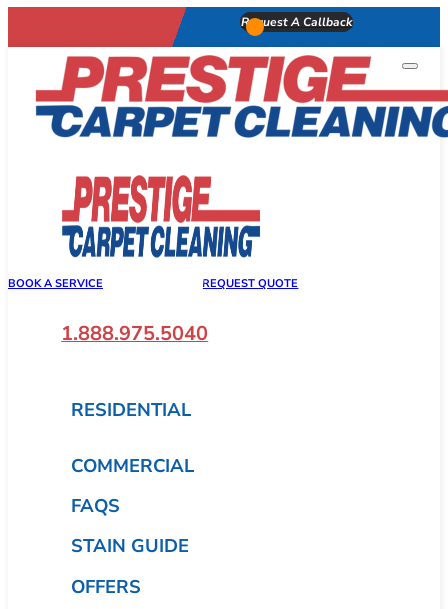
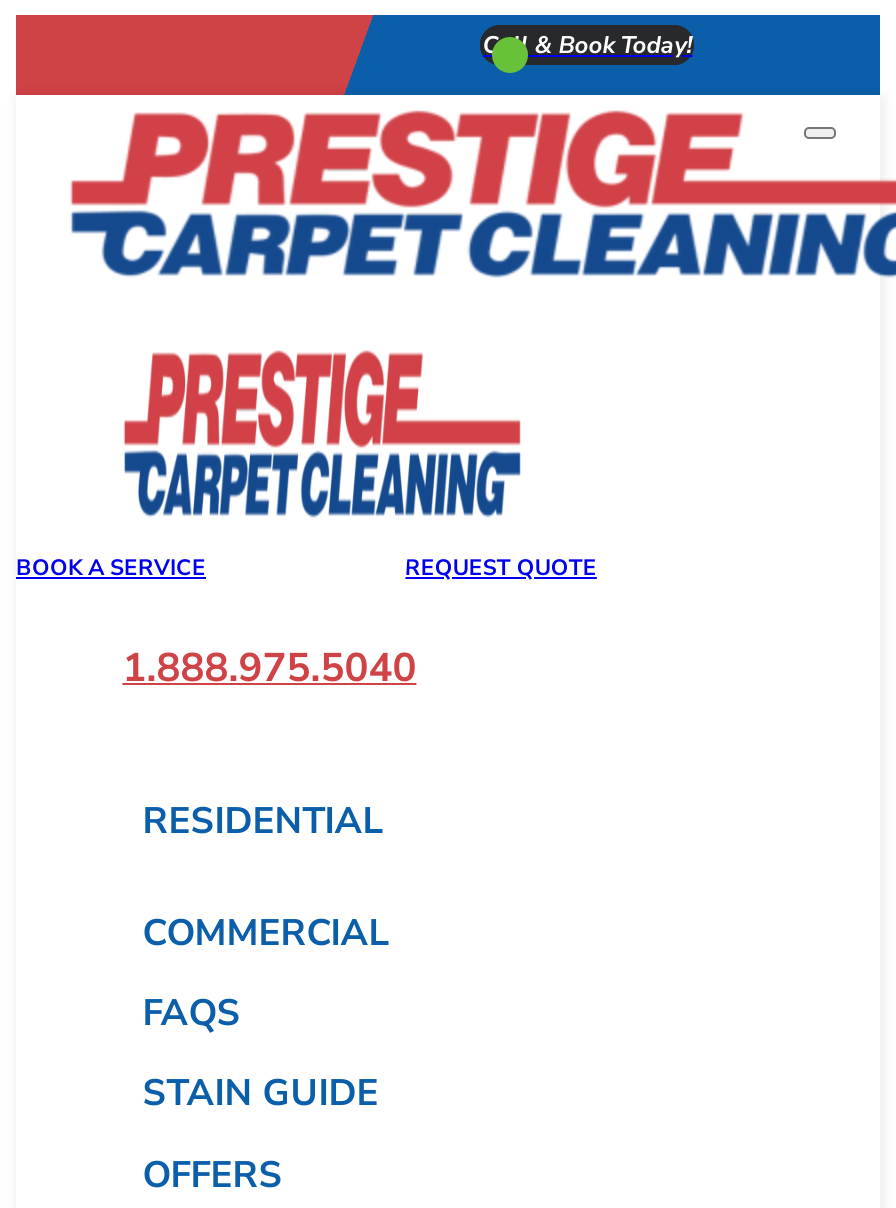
- Request A Callback
+ Call & Book Today!
